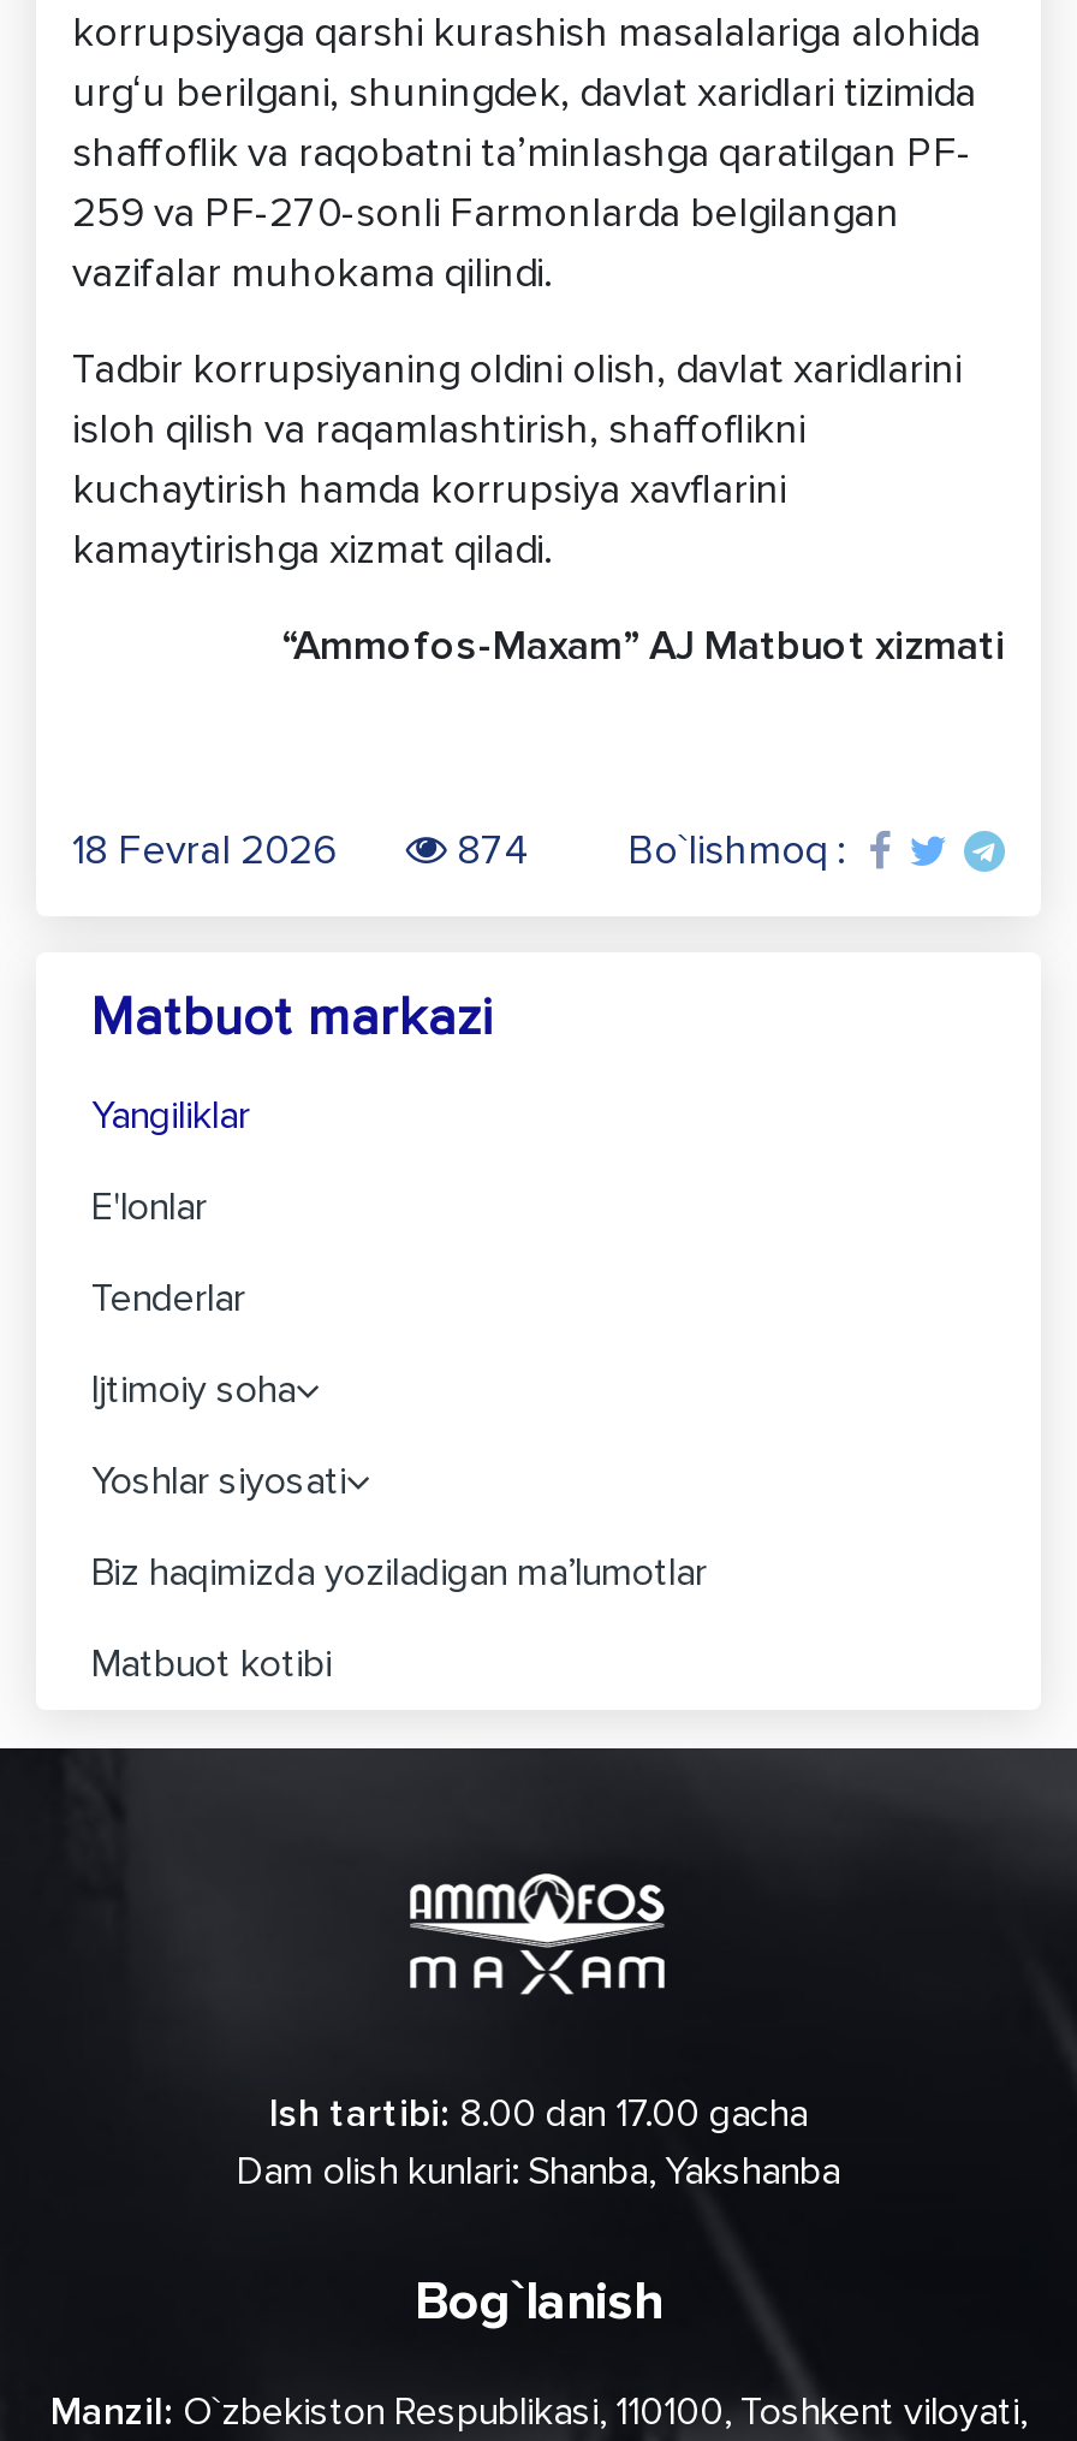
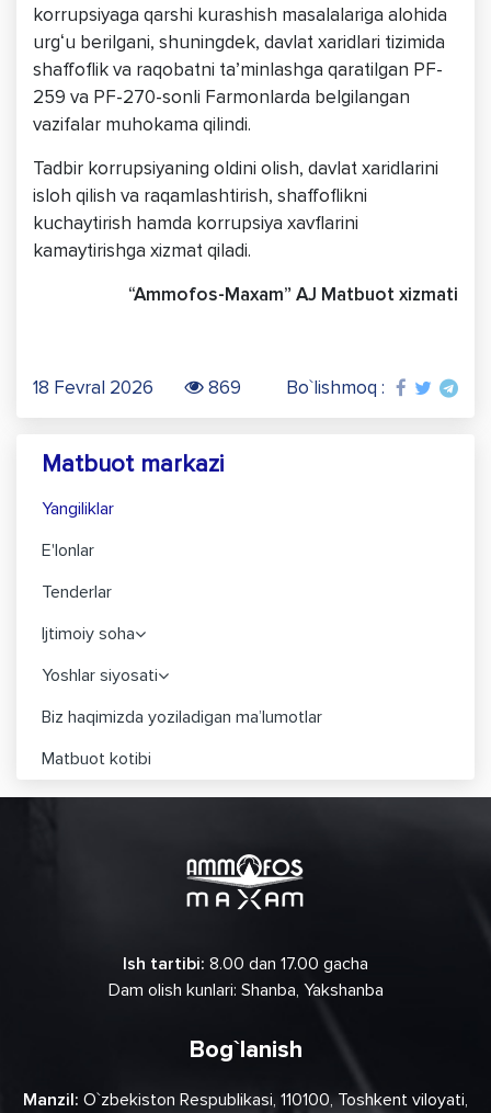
- 874 Bo`lishmoq :
+ 869 Bo`lishmoq :
